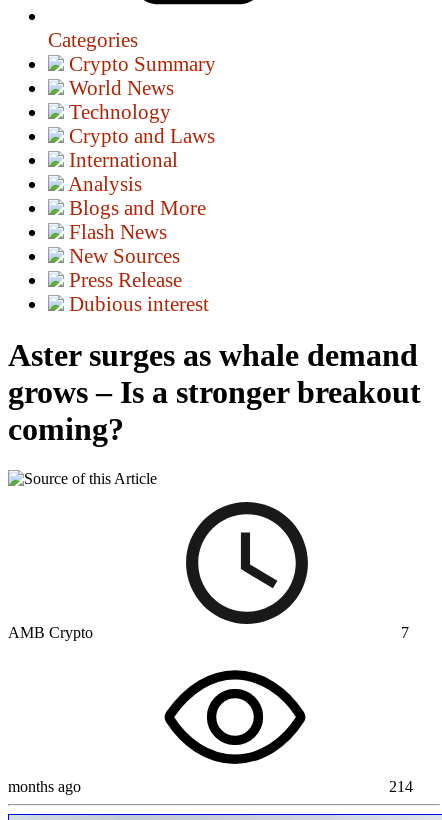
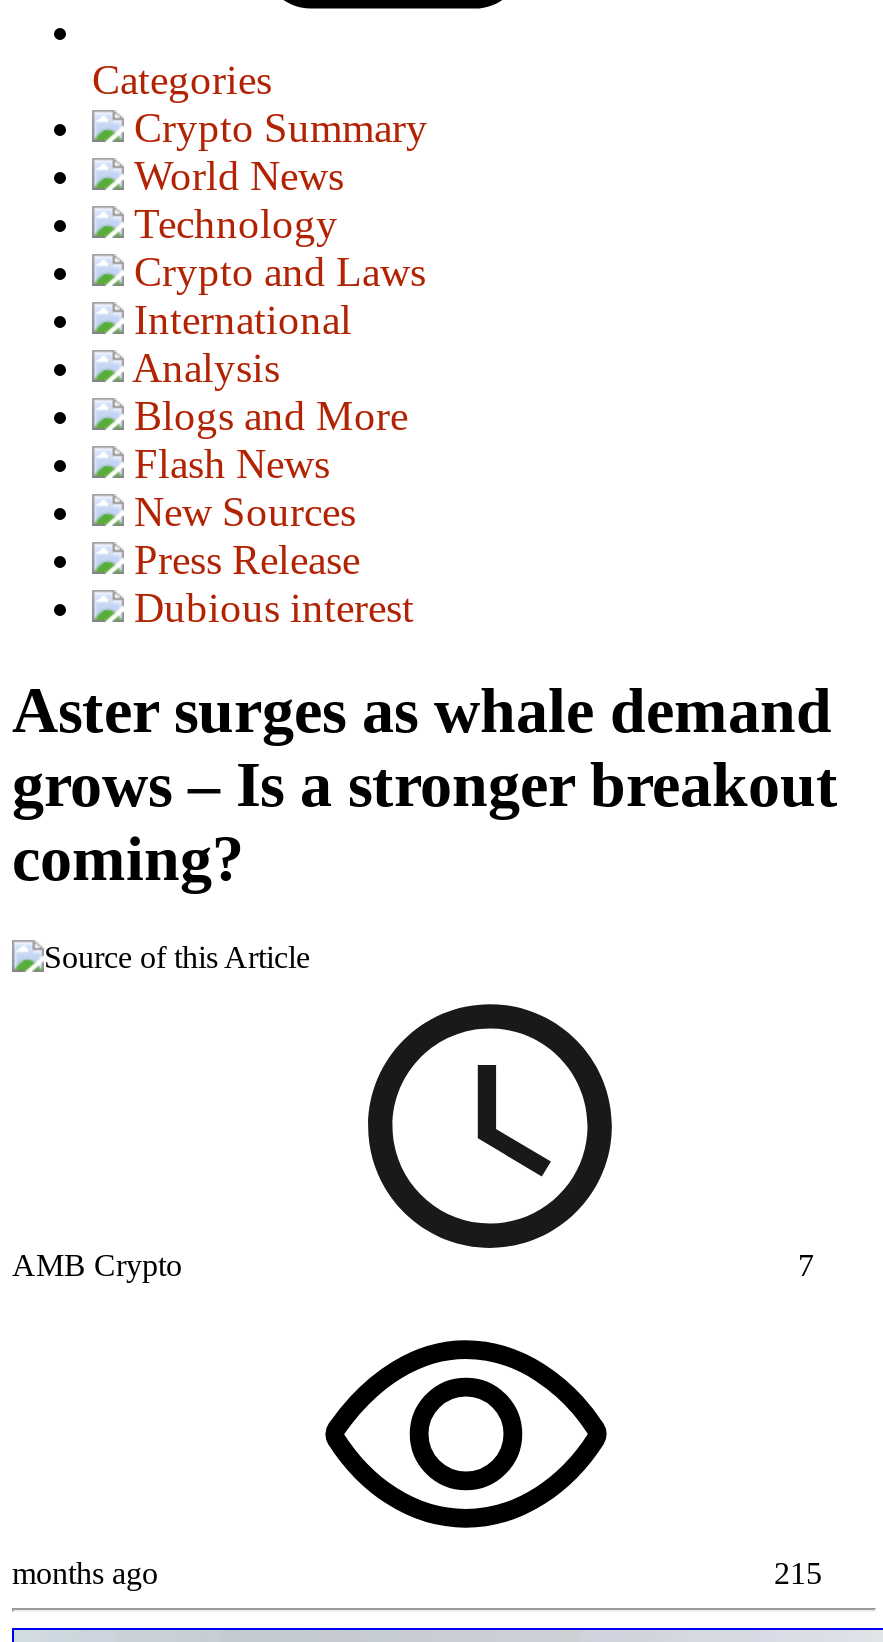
- 214
+ 215
